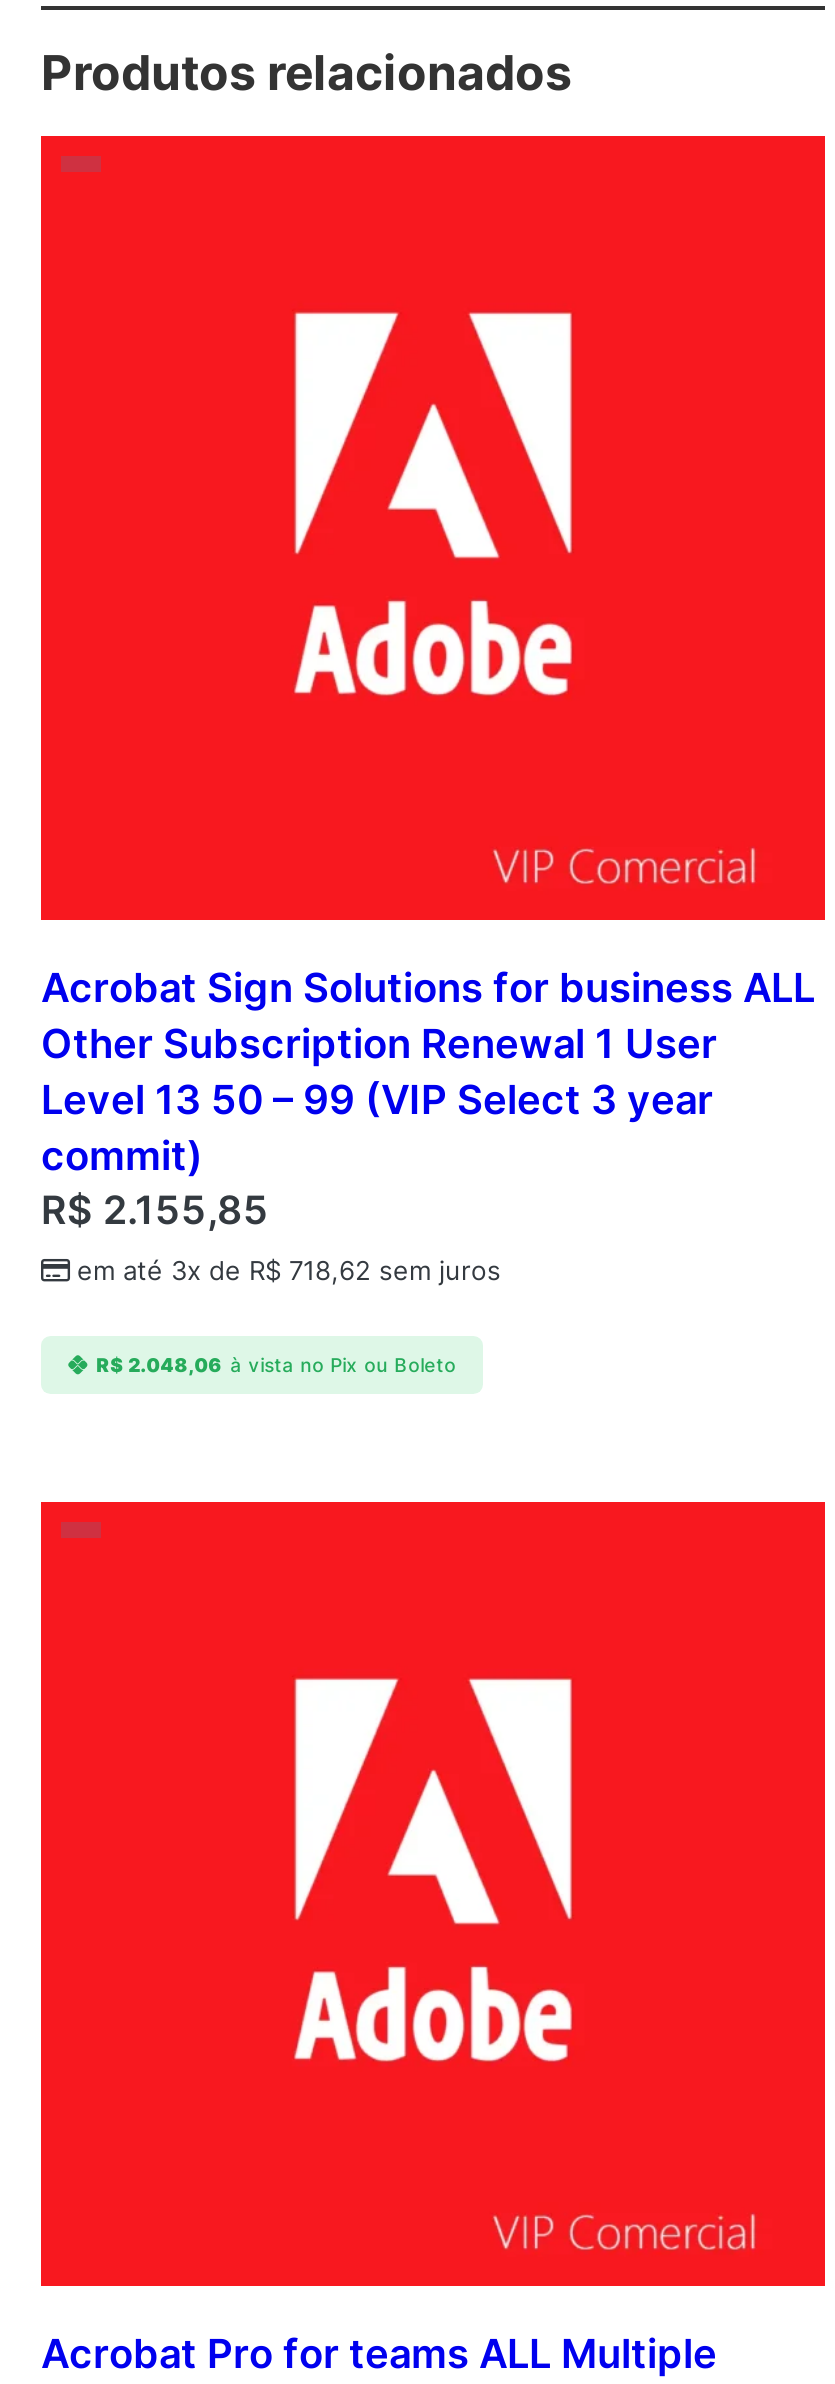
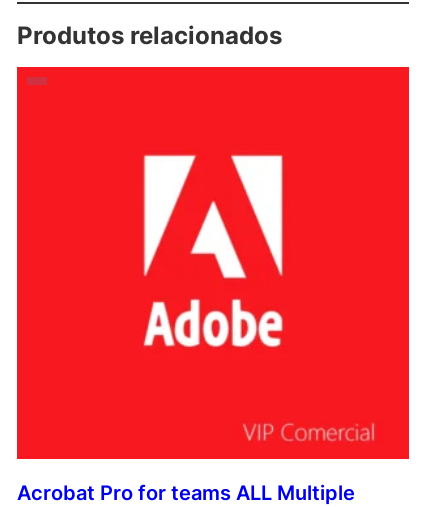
- Acrobat Sign Solutions for business ALL
- Other Subscription Renewal 1 User
- Level 13 50 – 99 (VIP Select 3 year
- commit)
- R$2.155,85
- em até 3x de R$718,62 sem juros
- R$2.048,06 à vista no Pix ou Boleto
